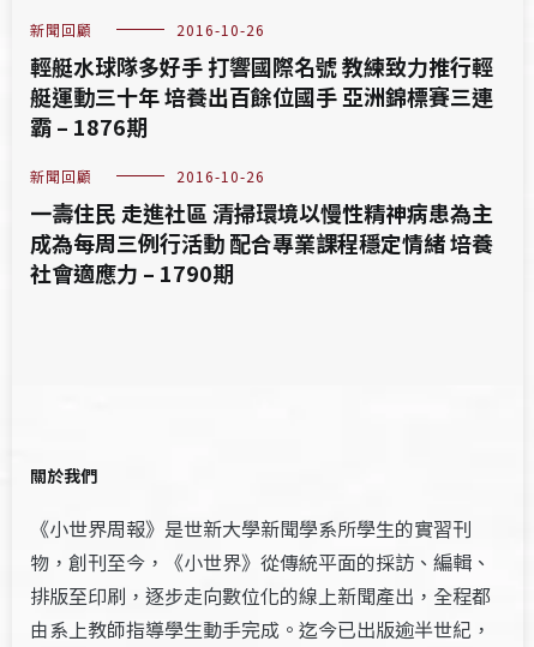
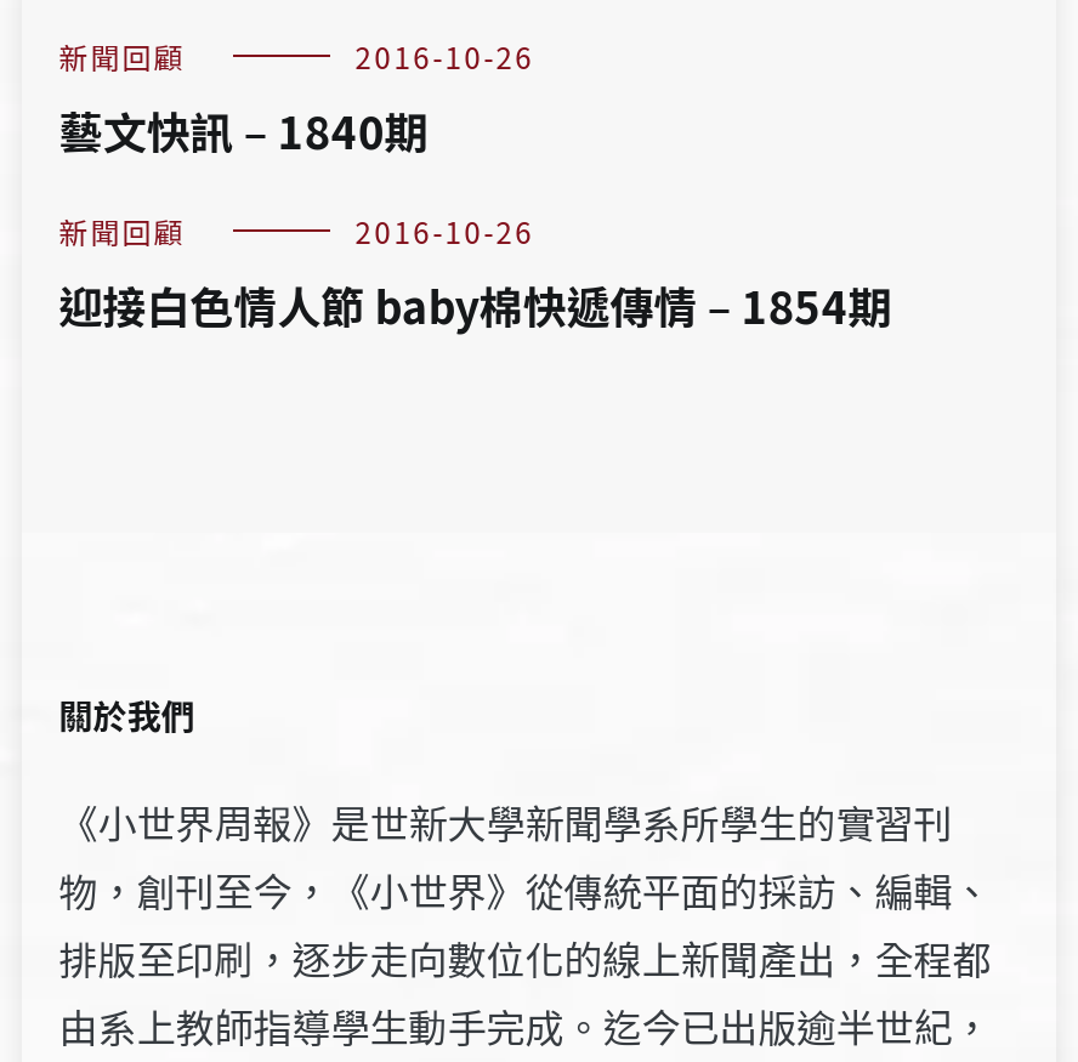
- 輕艇水球隊多好手 打響國際名號 教練致力推行輕
- 艇運動三十年 培養出百餘位國手 亞洲錦標賽三連
- 霸 – 1876期
+ 藝文快訊 – 1840期

- 一壽住民 走進社區 清掃環境以慢性精神病患為主
- 成為每周三例行活動 配合專業課程穩定情緒 培養
- 社會適應力 – 1790期
+ 迎接白色情人節 baby棉快遞傳情 – 1854期
